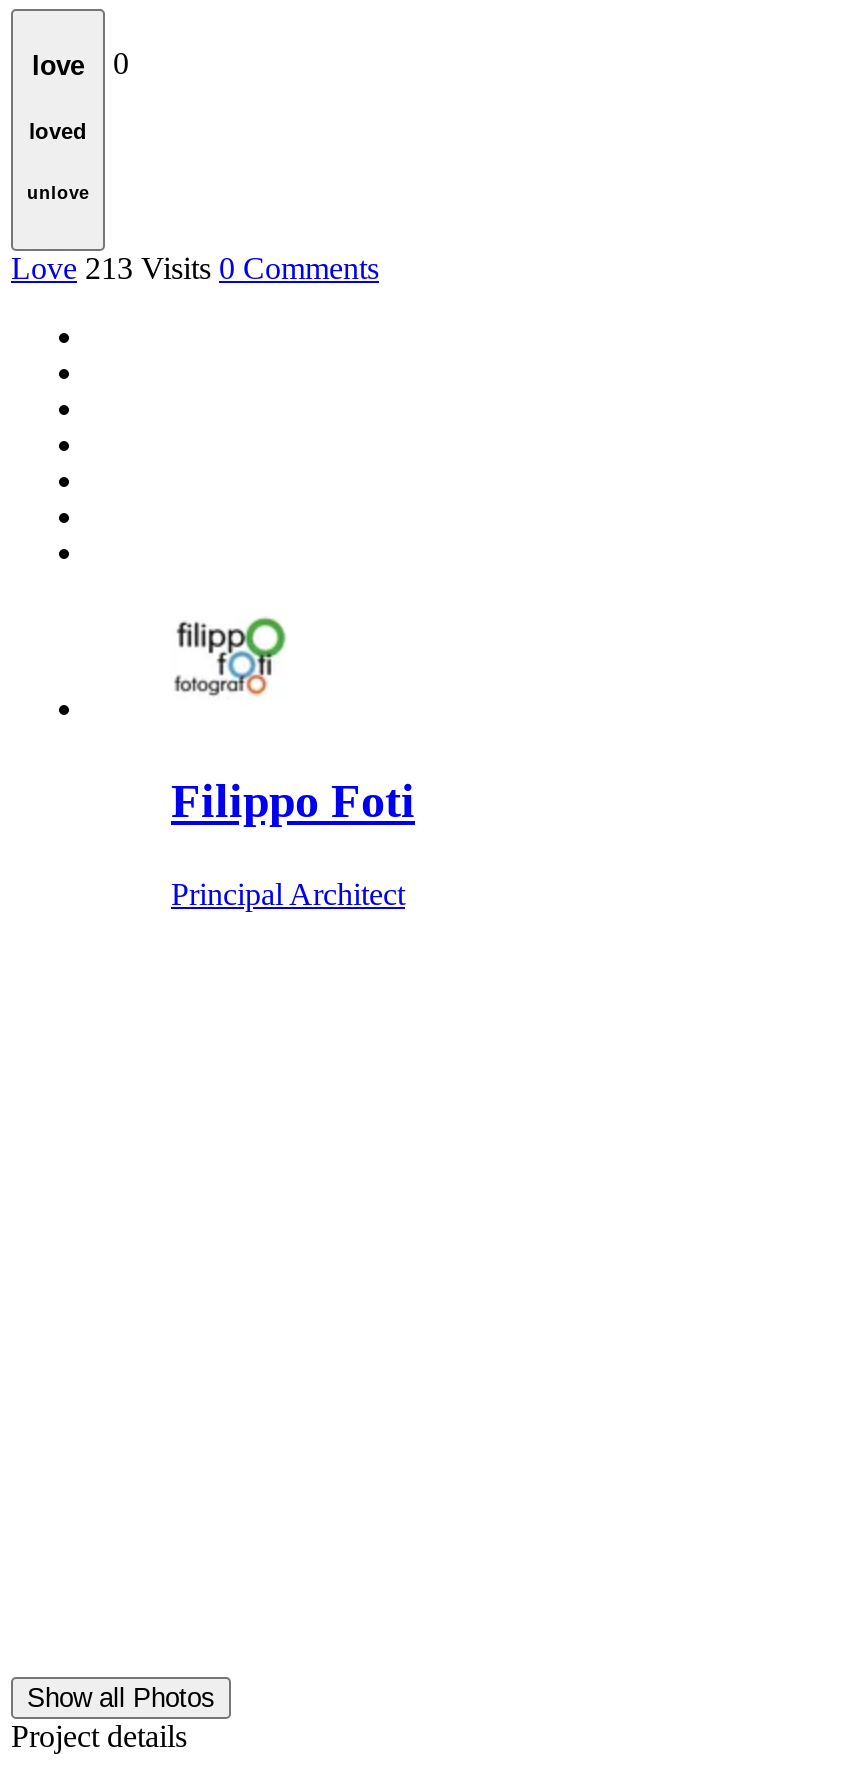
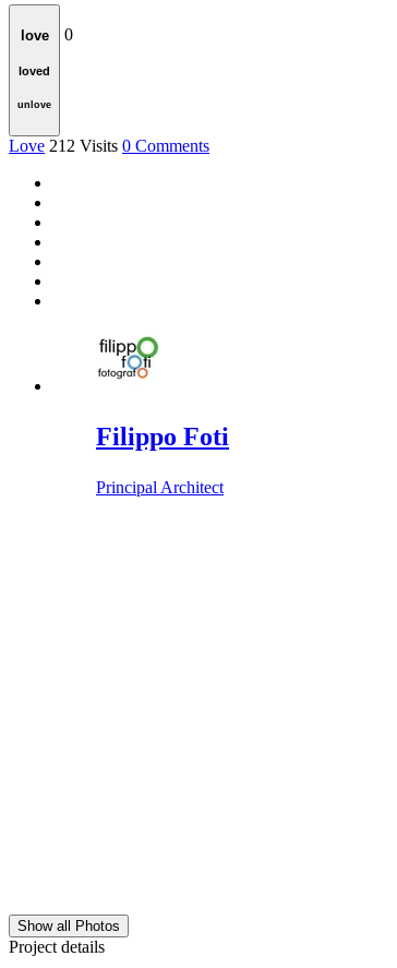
- Love 213 Visits 0 Comments
+ Love 212 Visits 0 Comments
